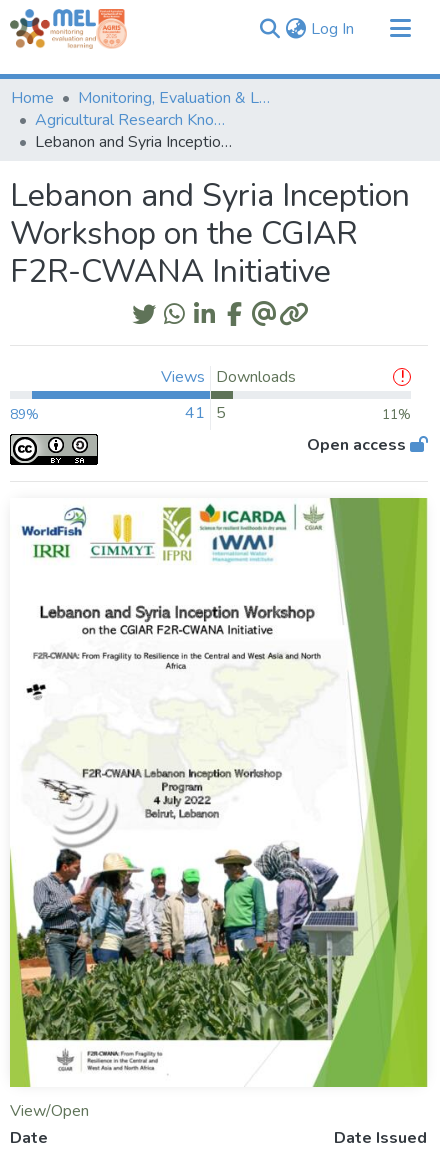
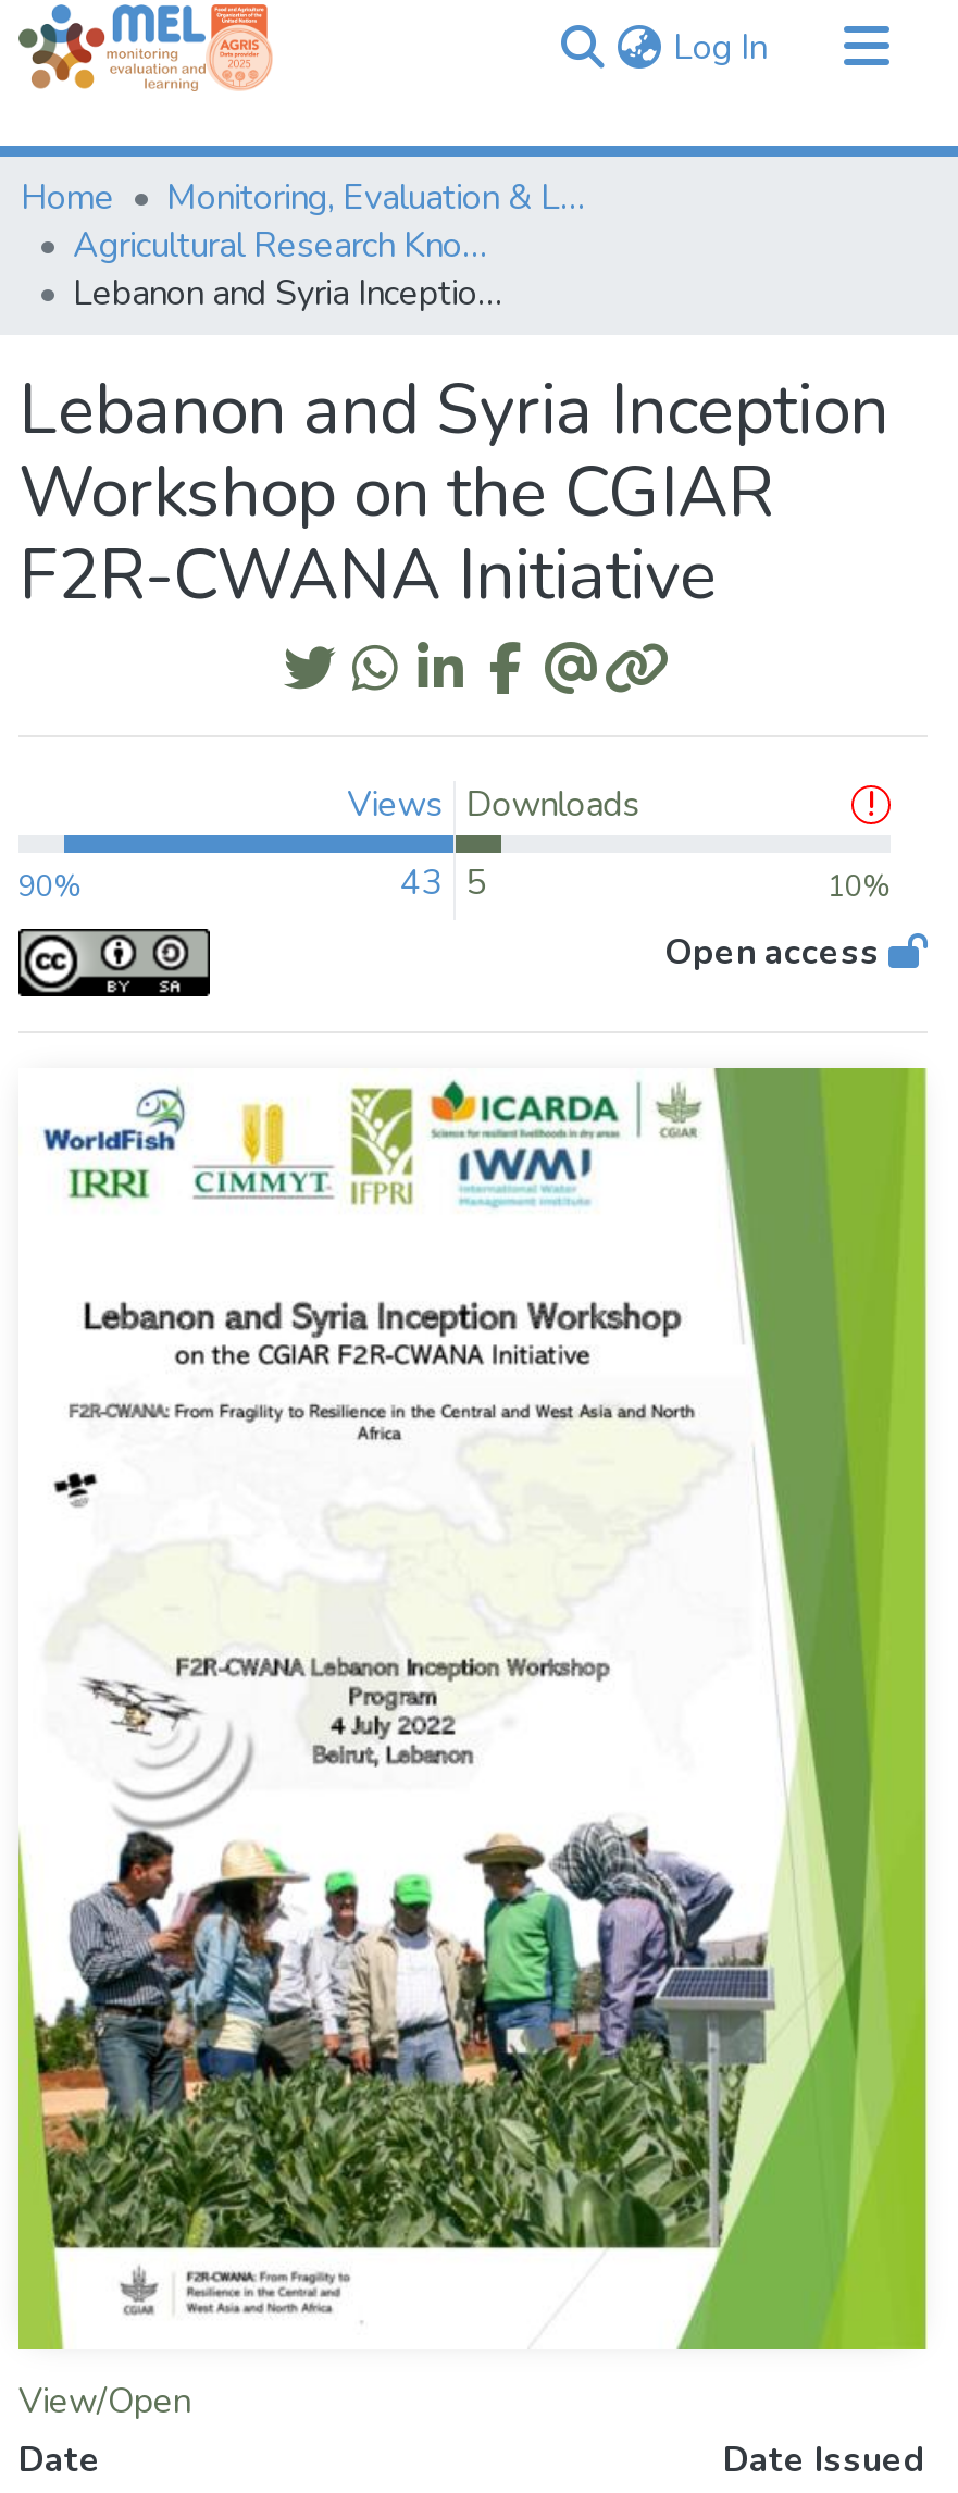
- 89%
+ 90%

- 41 5
+ 43 5

- 11%
+ 10%
